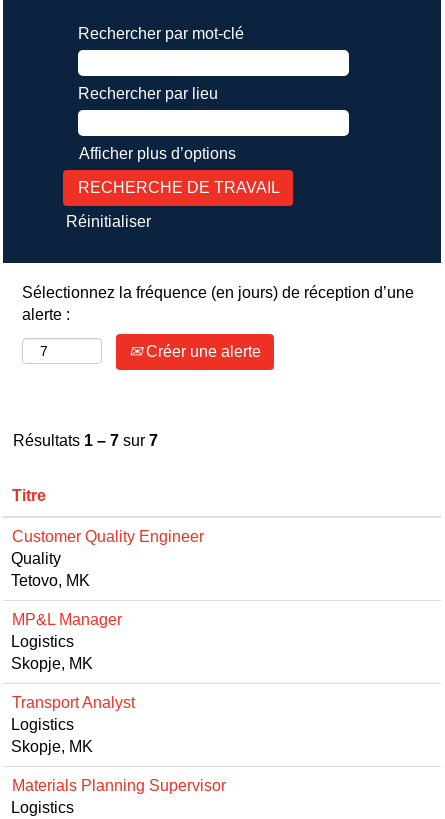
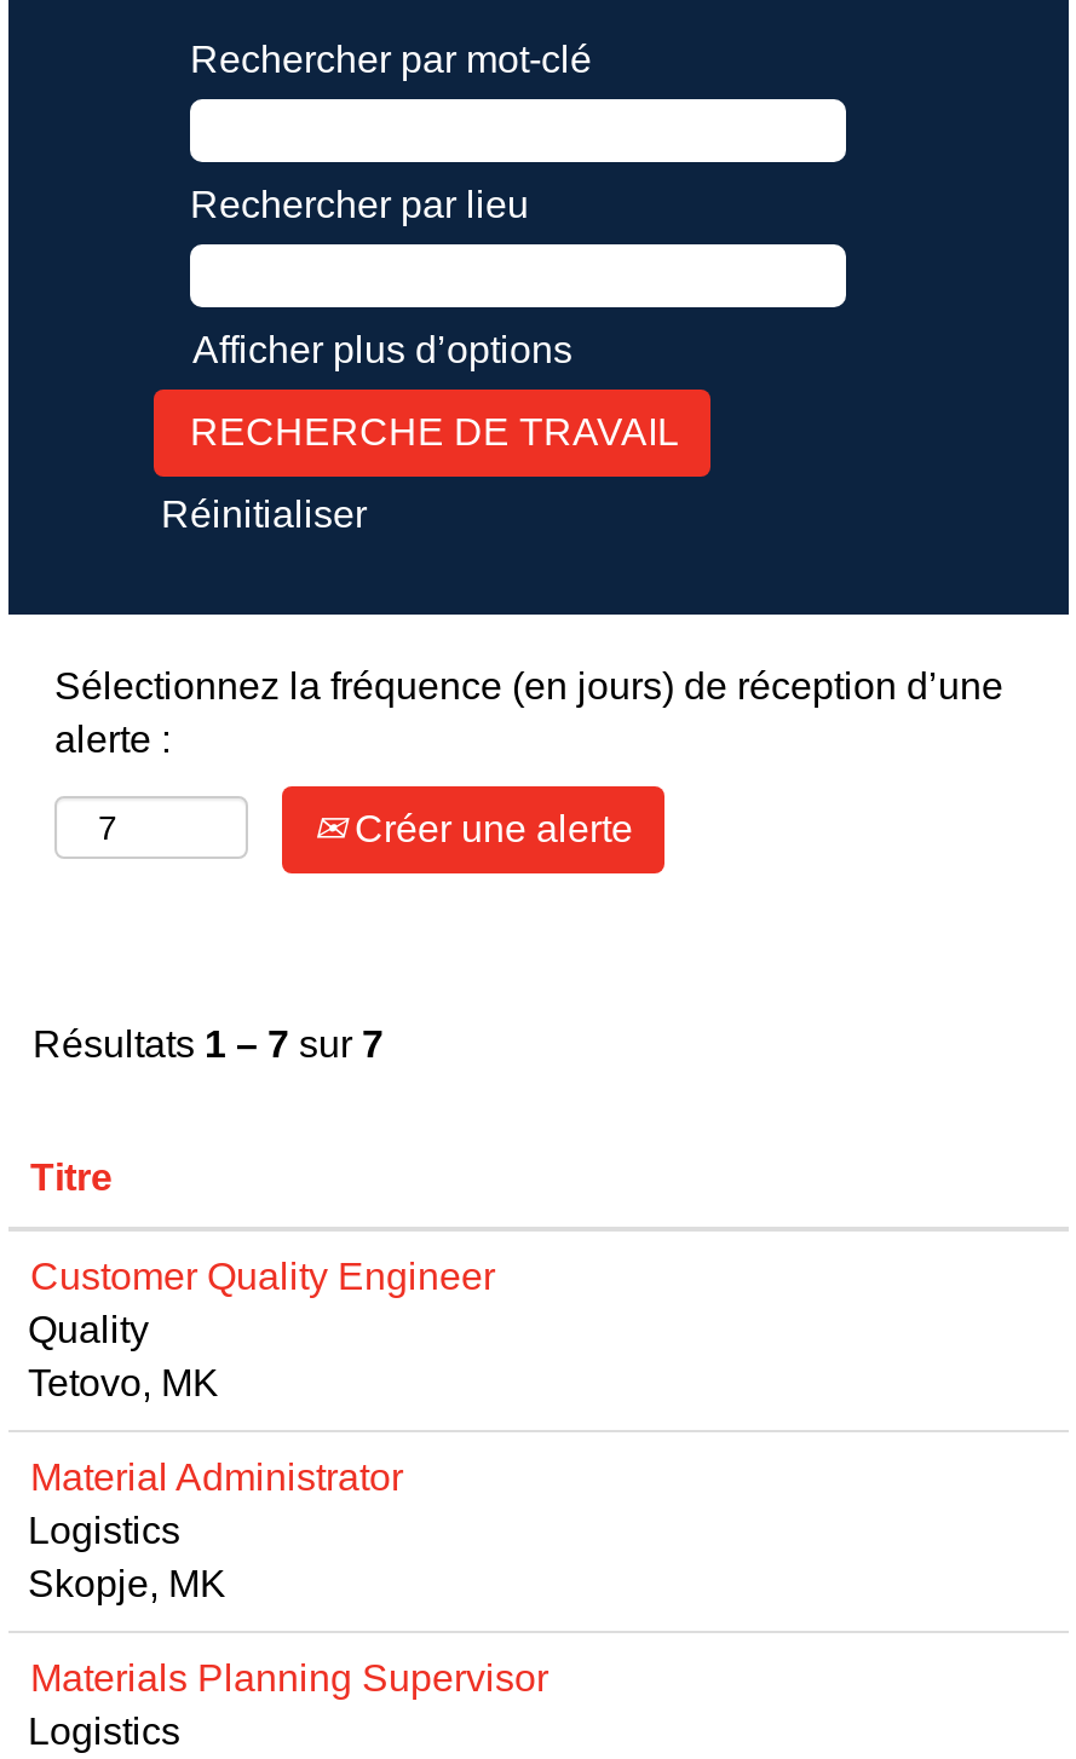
- MP&L Manager
- Logistics
- Skopje, MK
- Transport Analyst
+ Material Administrator
